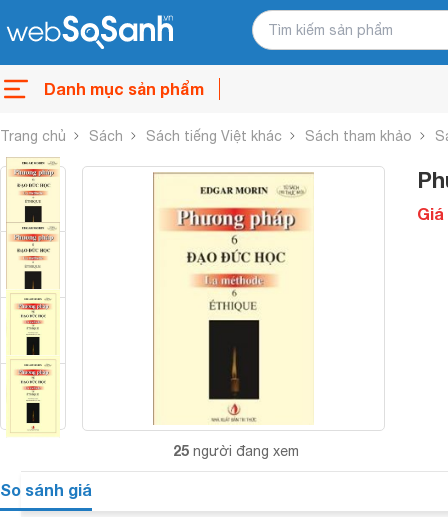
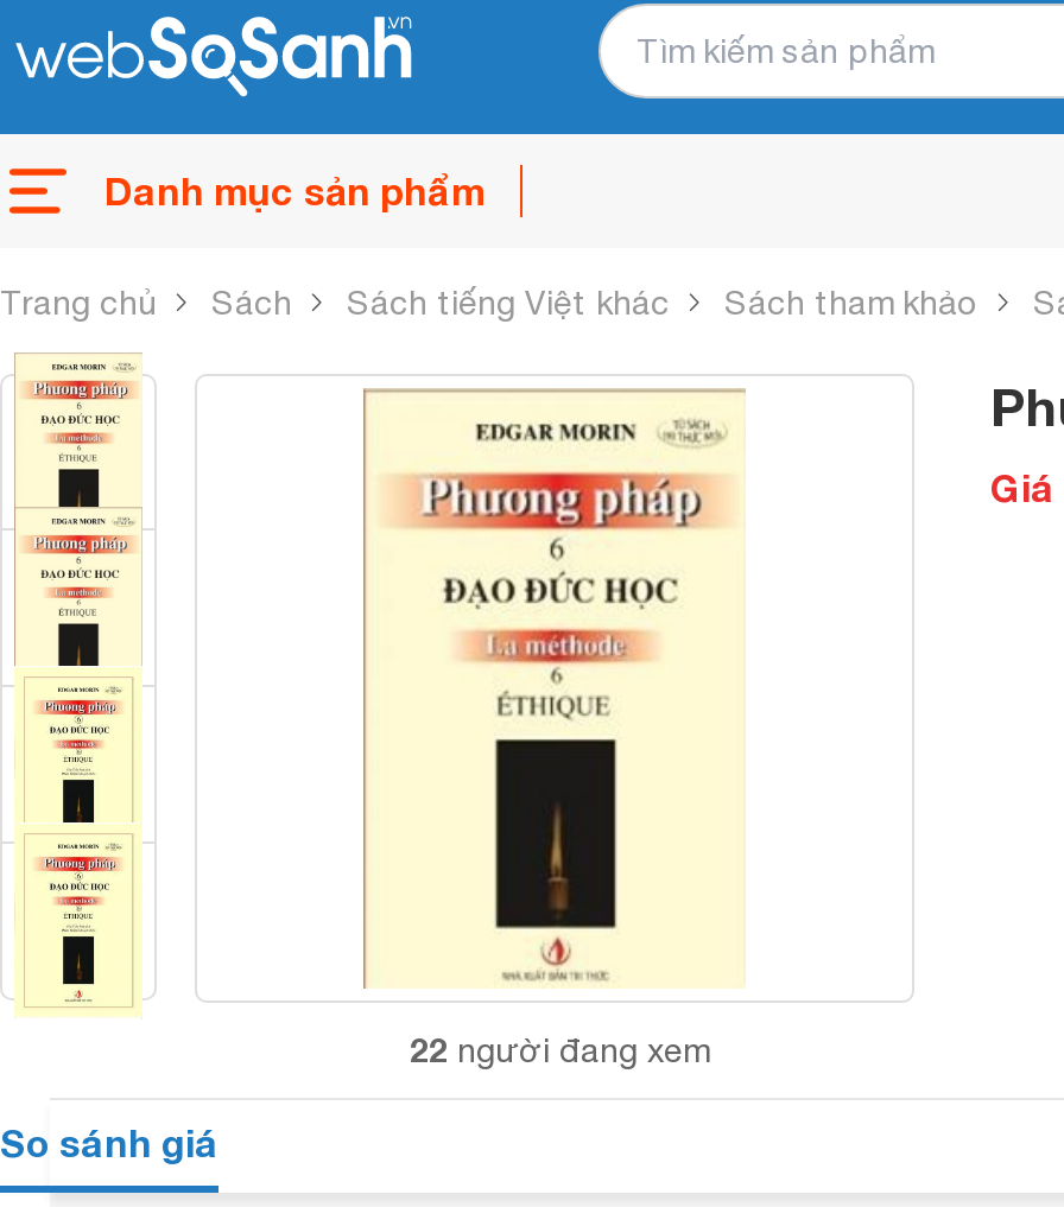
- 25 người đang xem
+ 22 người đang xem
